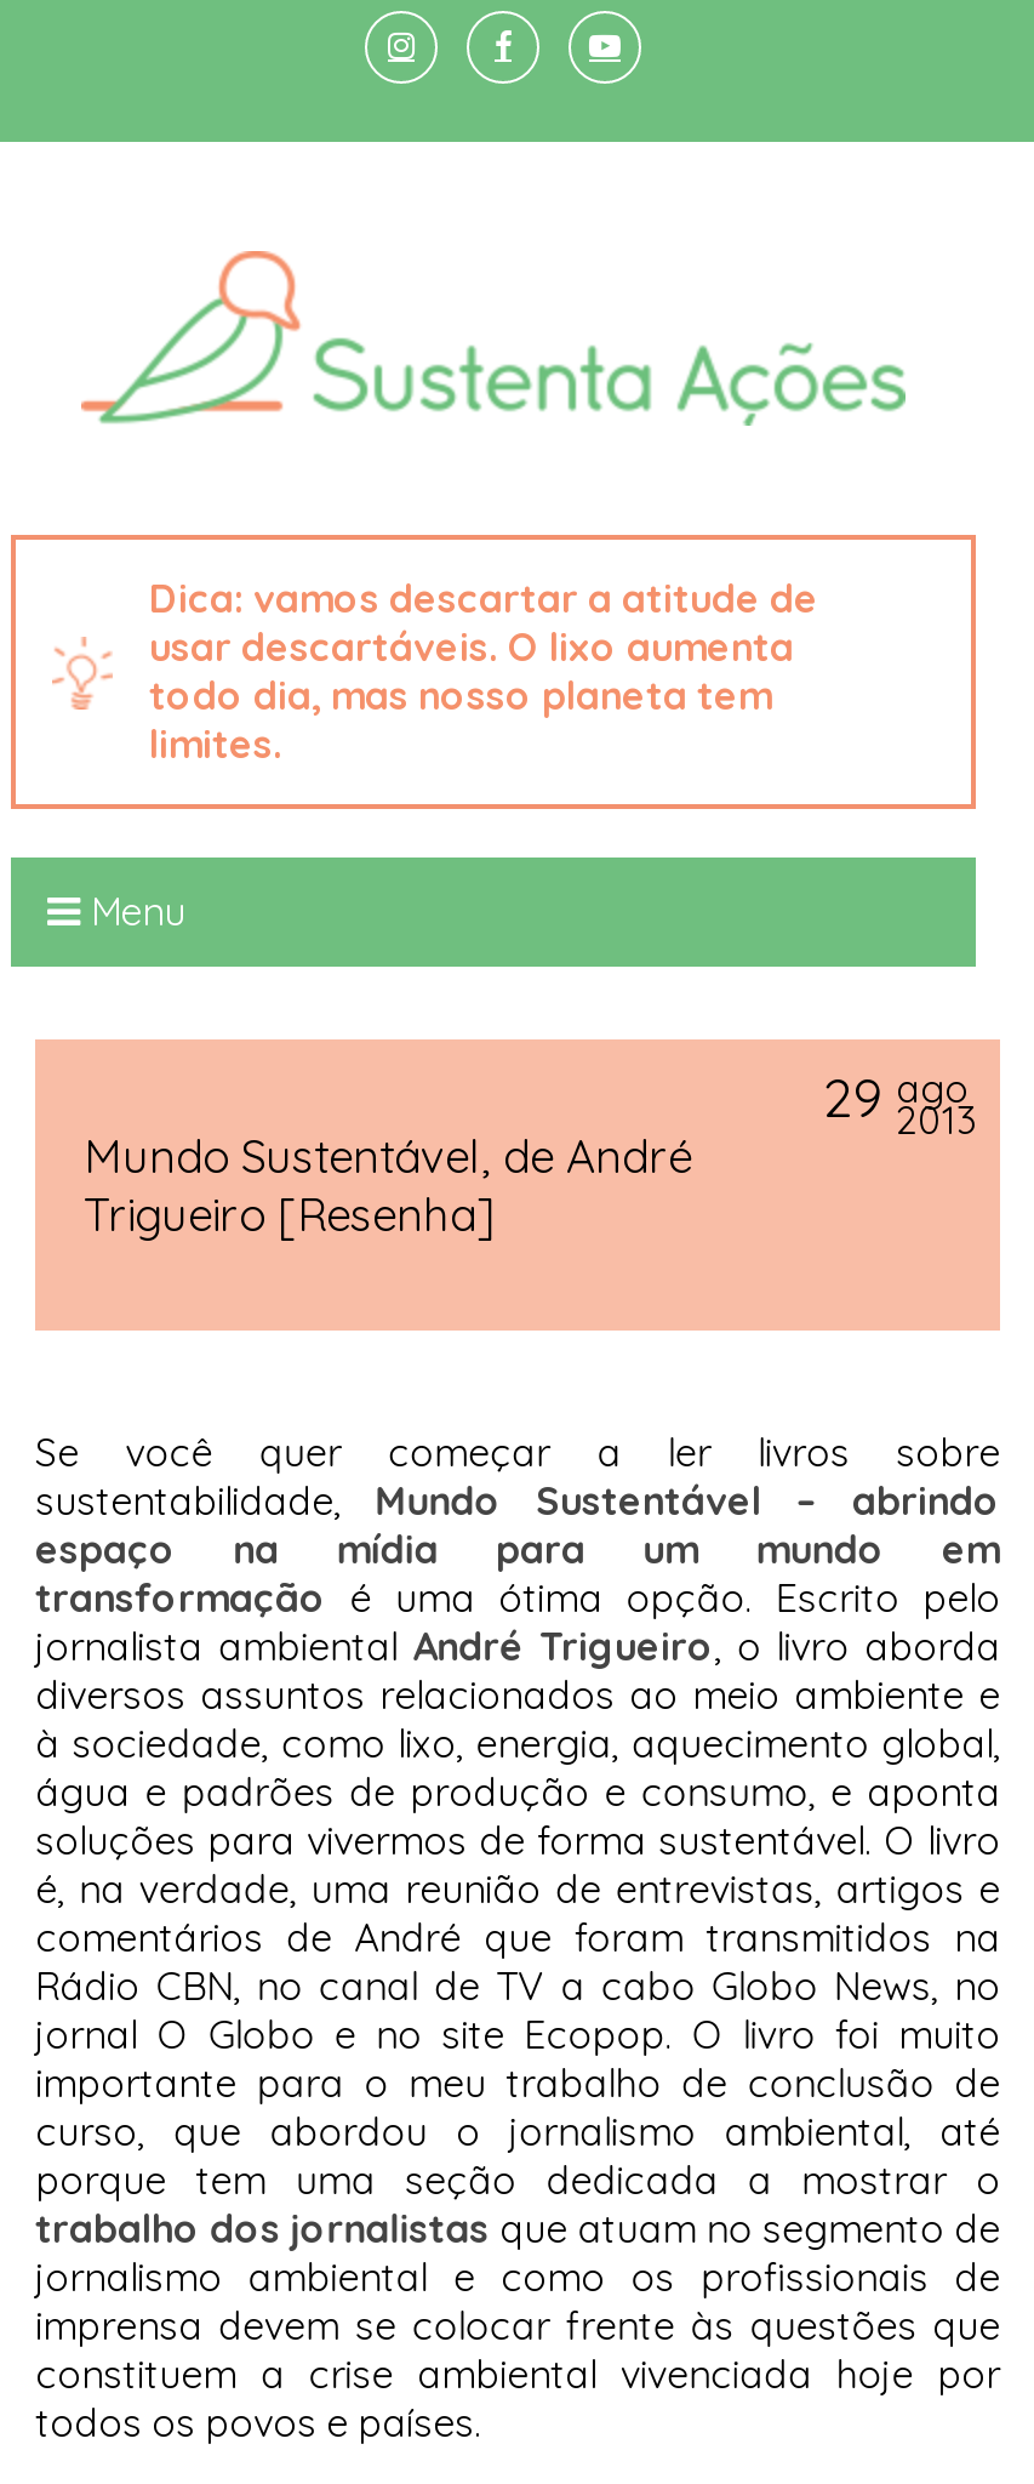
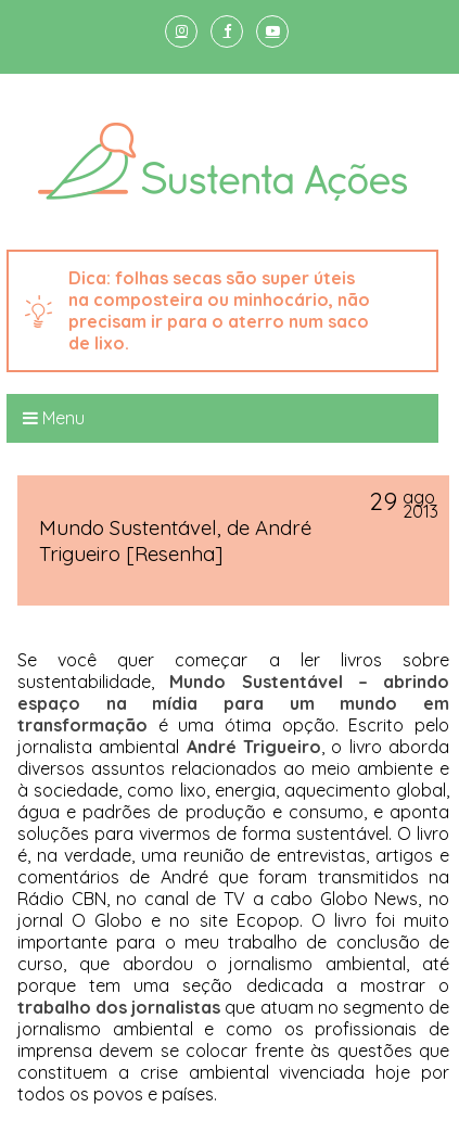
- vamos descartar a atitude de
- usar descartáveis. O lixo aumenta
- todo dia, mas nosso planeta tem
- limites.
+ folhas secas são super úteis
+ na composteira ou minhocário, não
+ precisam ir para o aterro num saco
+ de lixo.
